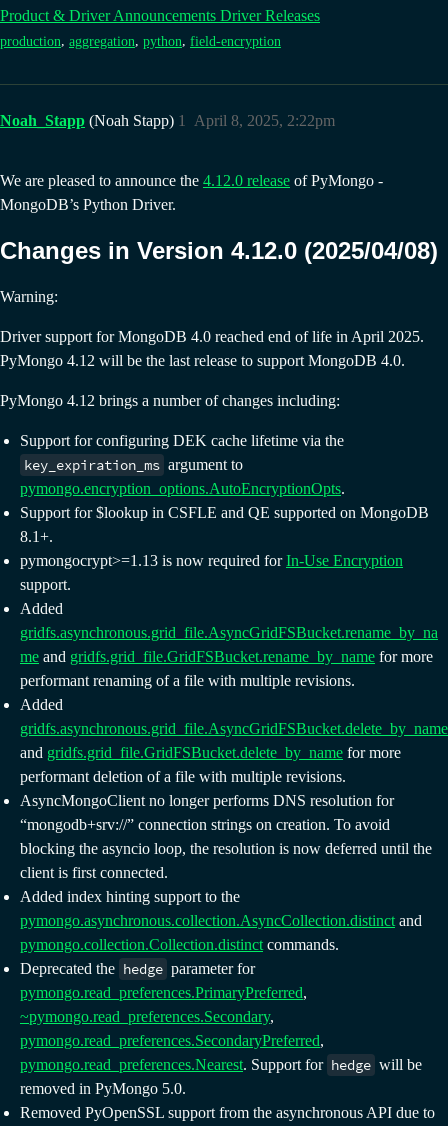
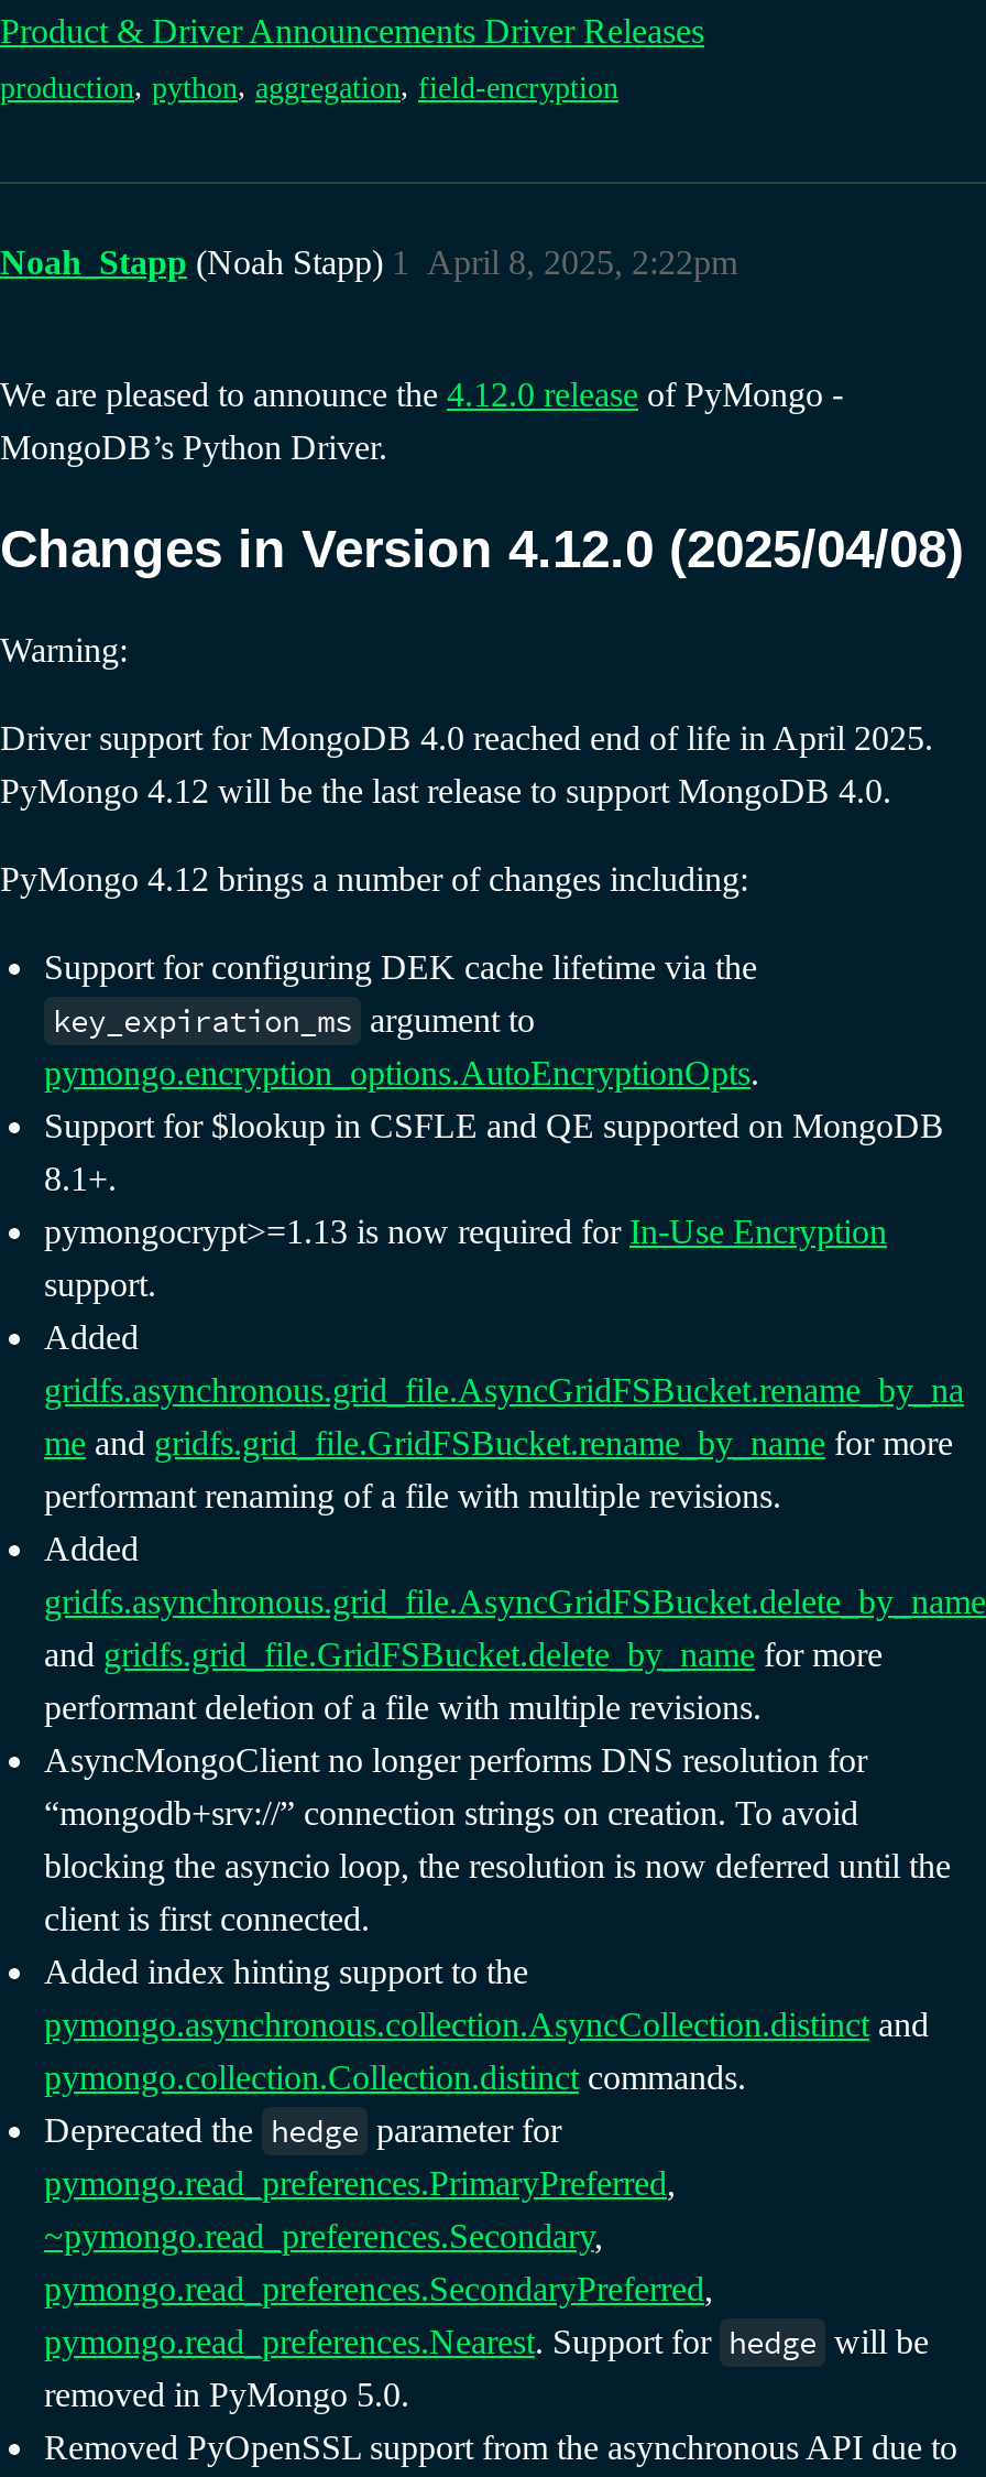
- production, aggregation, python, field-encryption
+ production, python, aggregation, field-encryption
